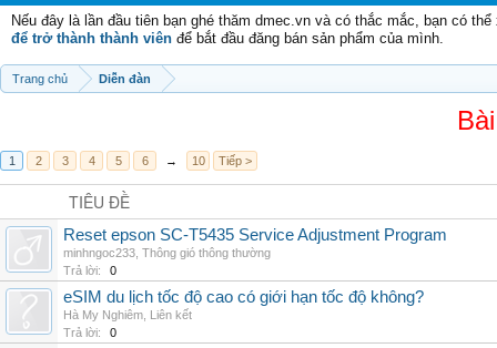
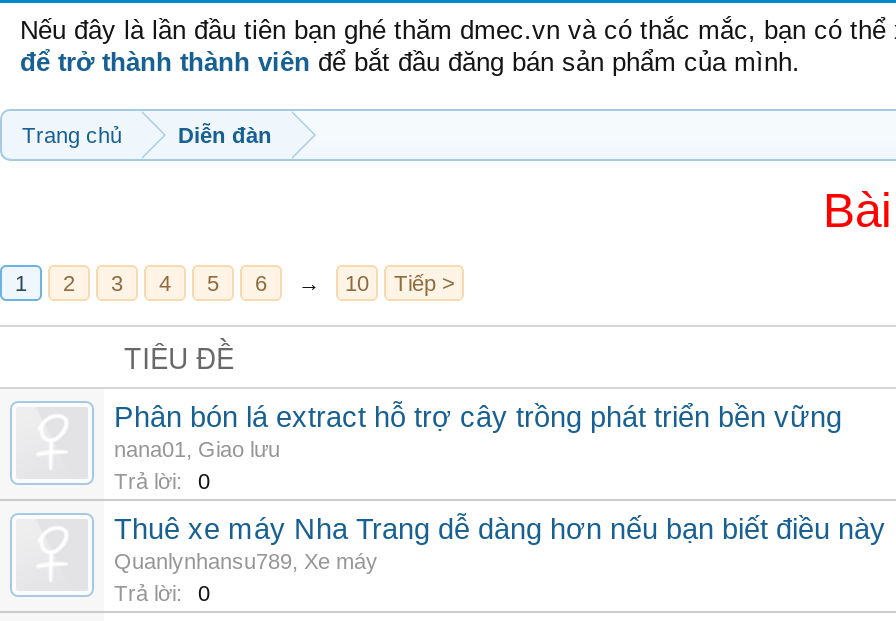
- Reset epson SC-T5435 Service Adjustment Program
- minhngoc233, Thông gió thông thường
+ Phân bón lá extract hỗ trợ cây trồng phát triển bền vững
+ nana01, Giao lưu

- eSIM du lịch tốc độ cao có giới hạn tốc độ không?
- Hà My Nghiêm, Liên kết
+ Thuê xe máy Nha Trang dễ dàng hơn nếu bạn biết điều này
+ Quanlynhansu789, Xe máy
